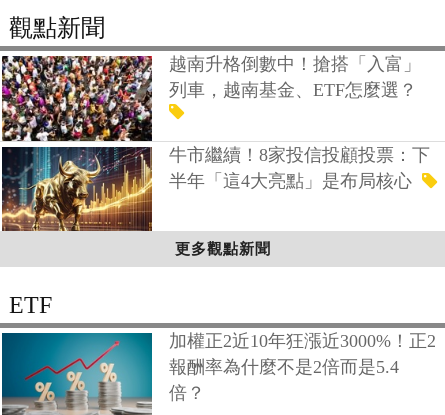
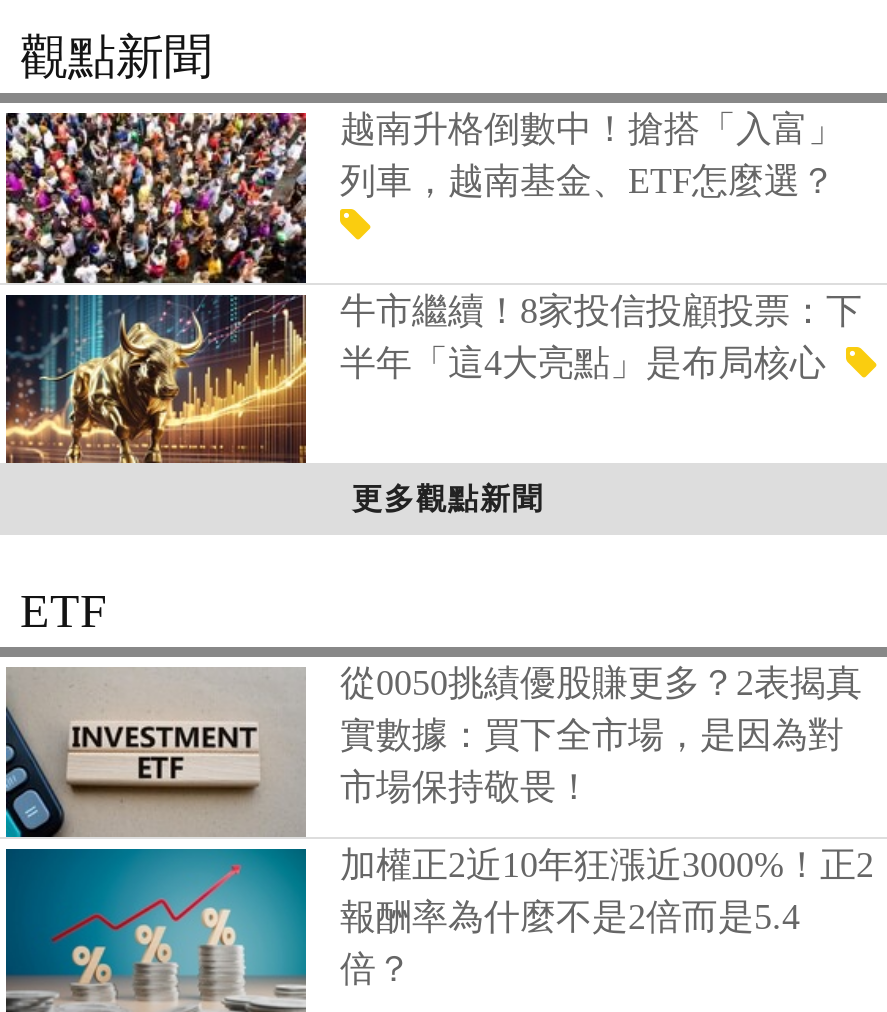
+ [image]
+ 從0050挑績優股賺更多？2表揭真
+ 實數據：買下全市場，是因為對
+ 市場保持敬畏！
